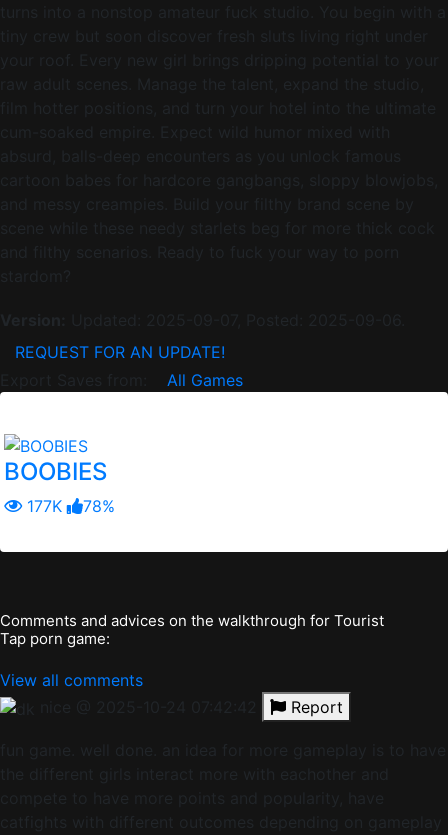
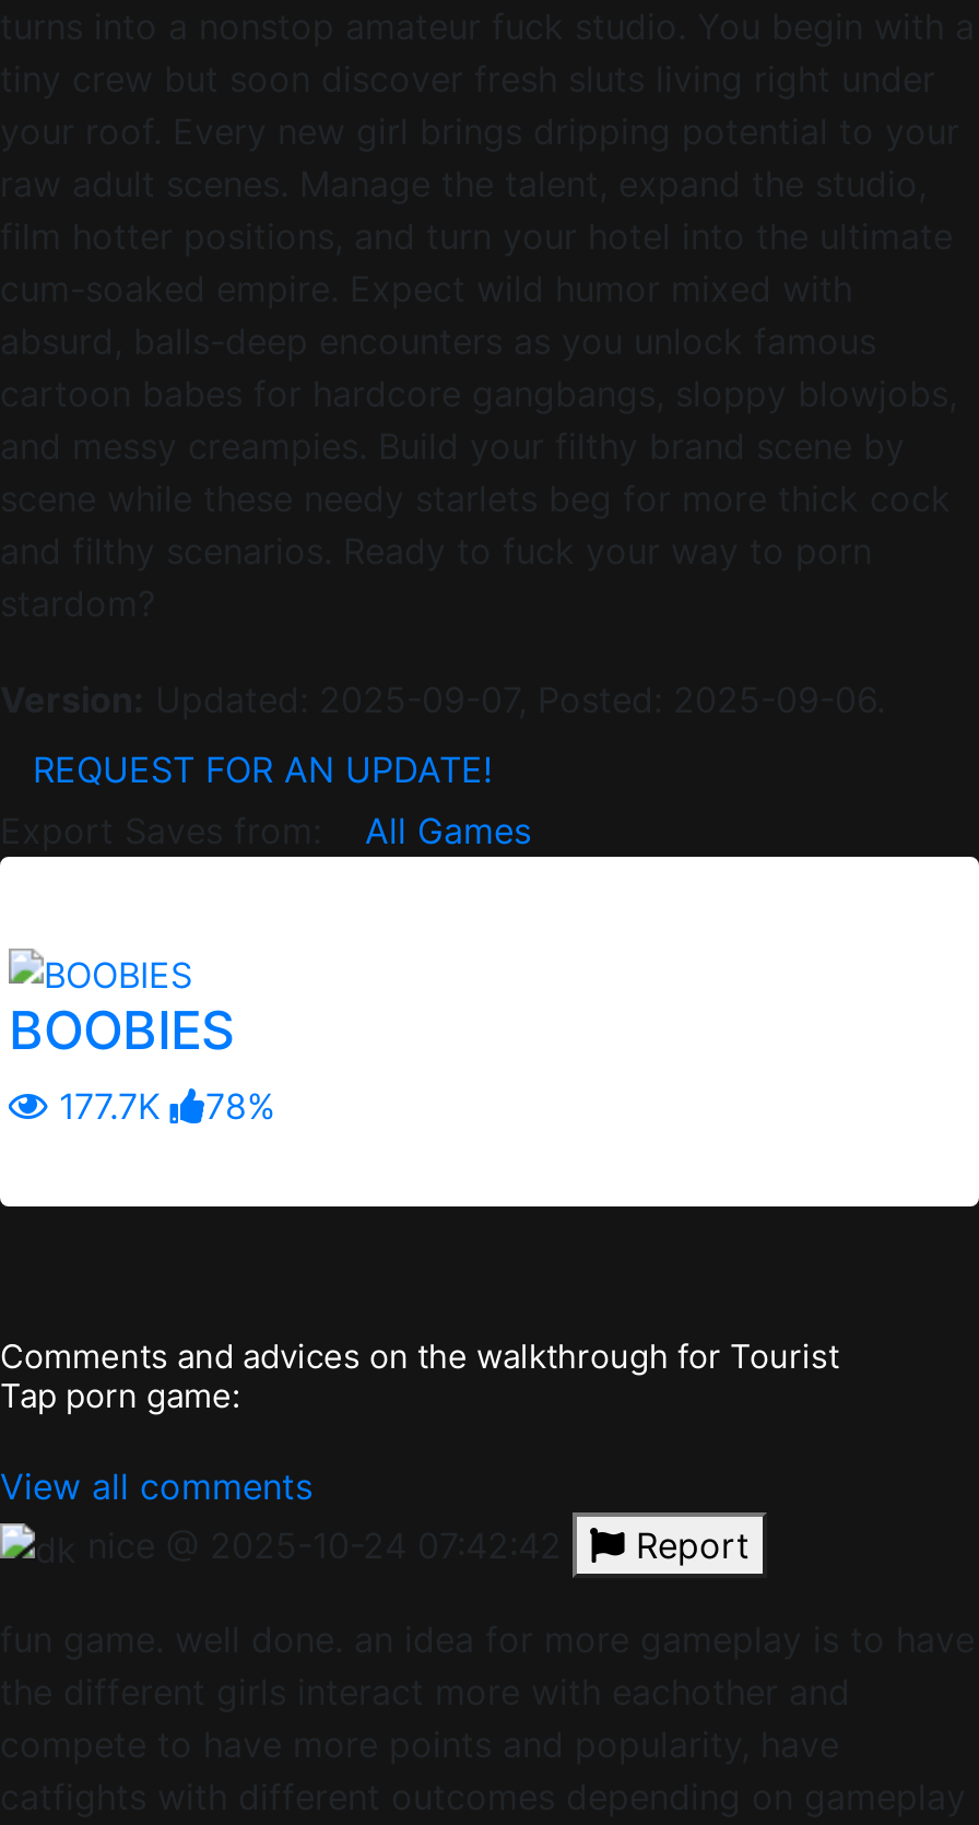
- 177K 78%
+ 177.7K 78%
